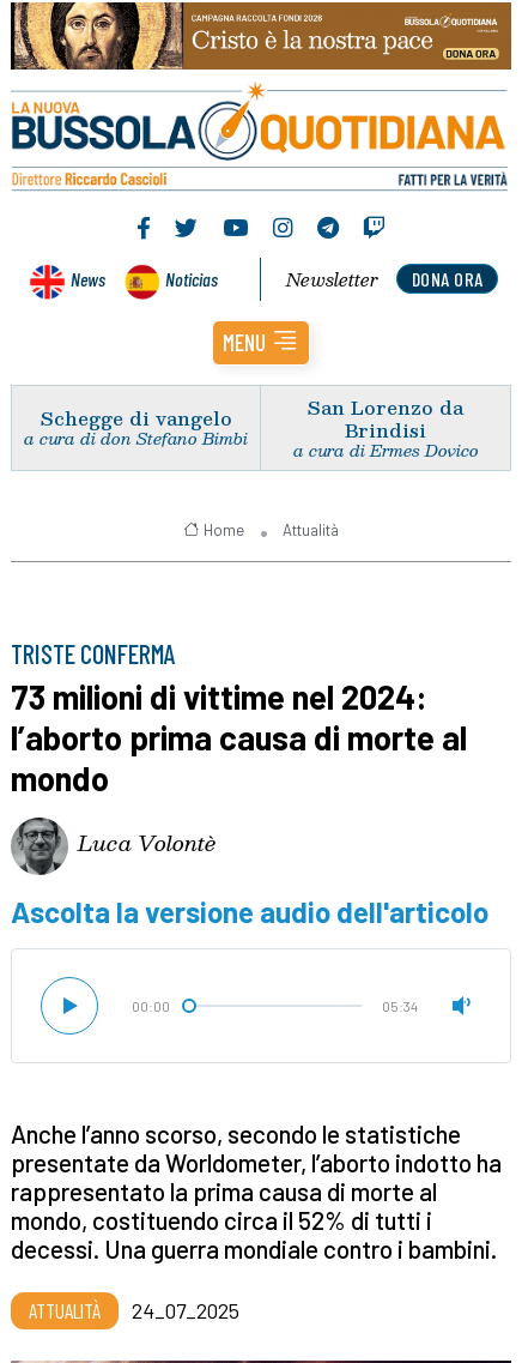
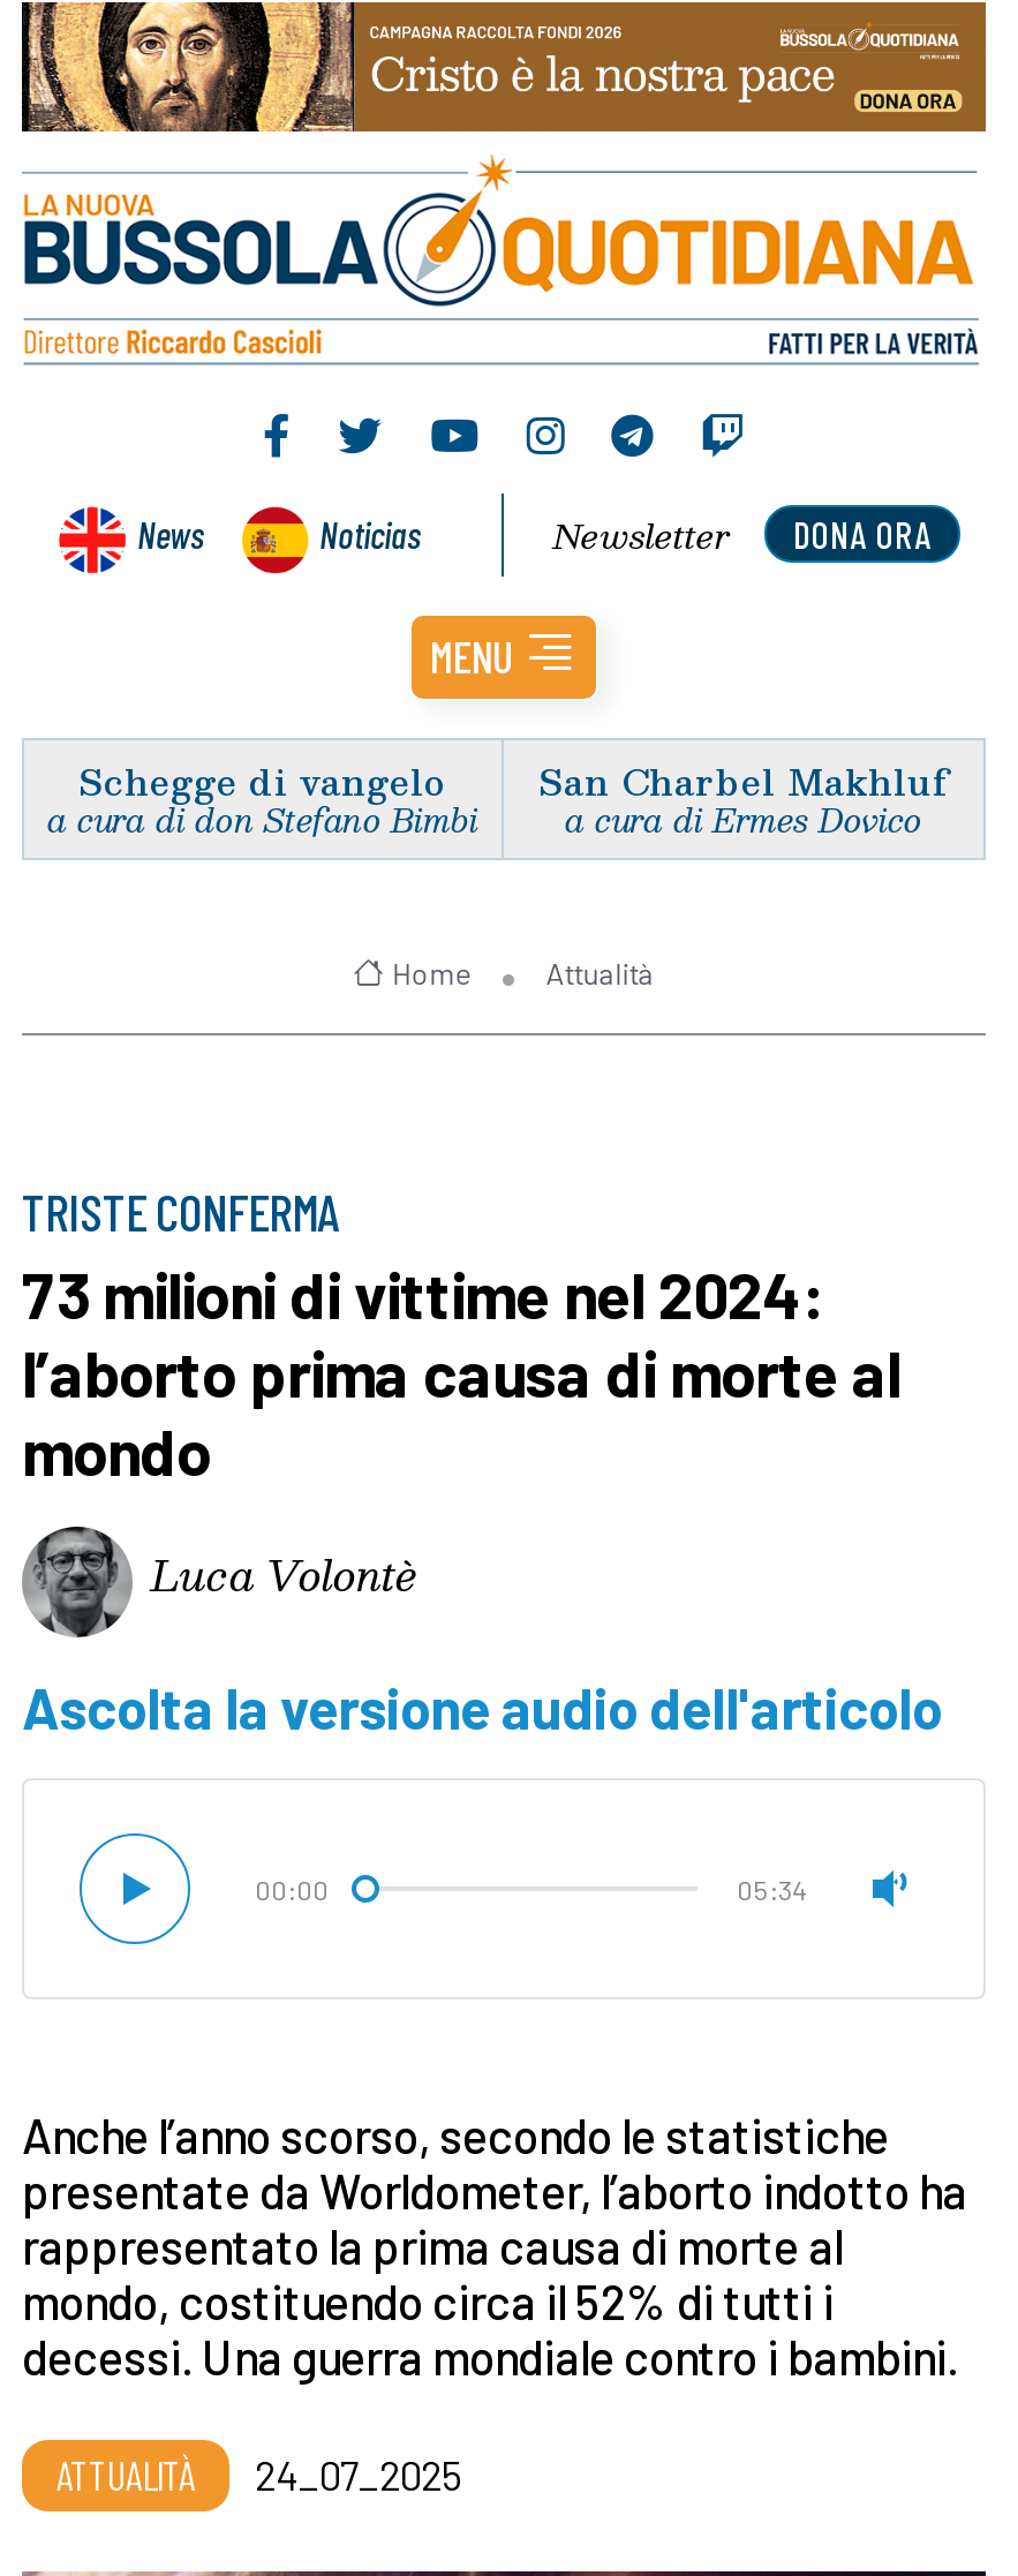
- San Lorenzo da
- Brindisi
+ San Charbel Makhluf
